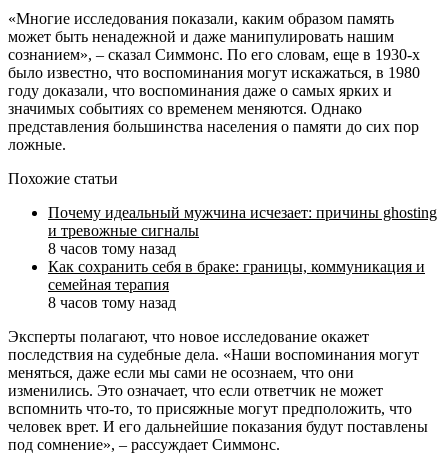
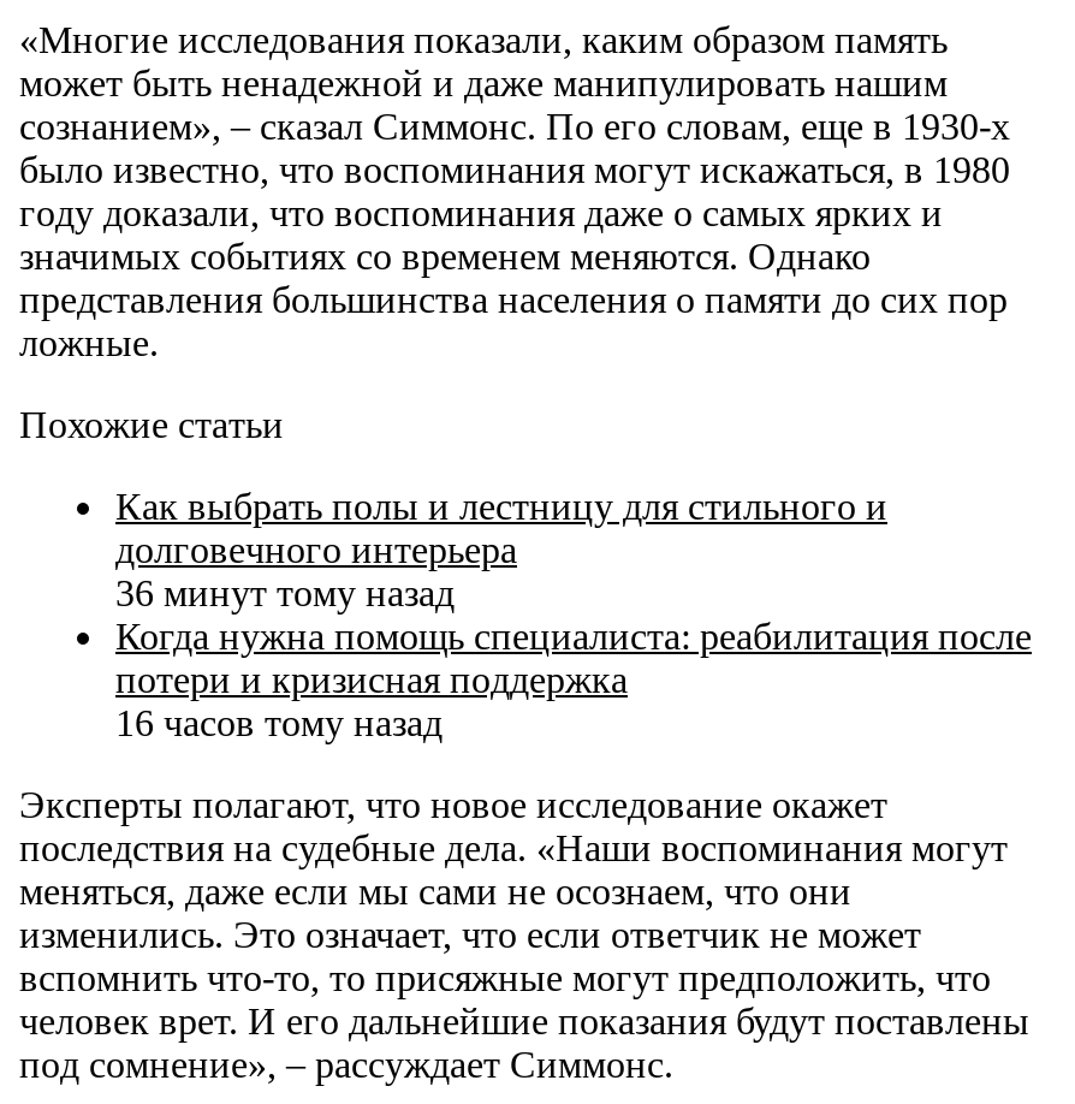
- Почему идеальный мужчина исчезает: причины ghosting
- и тревожные сигналы
- 8 часов тому назад
- Как сохранить себя в браке: границы, коммуникация и
- семейная терапия
- 8 часов тому назад
+ Как выбрать полы и лестницу для стильного и
+ долговечного интерьера
+ 36 минут тому назад
+ Когда нужна помощь специалиста: реабилитация после
+ потери и кризисная поддержка
+ 16 часов тому назад
